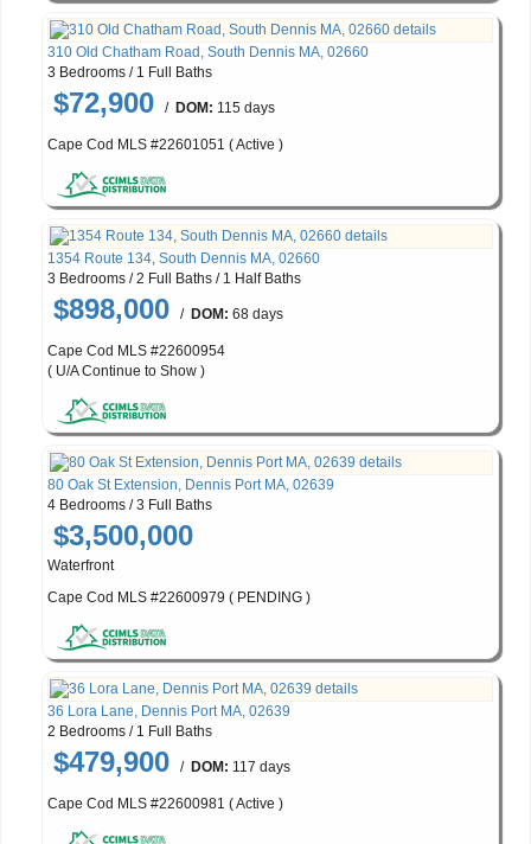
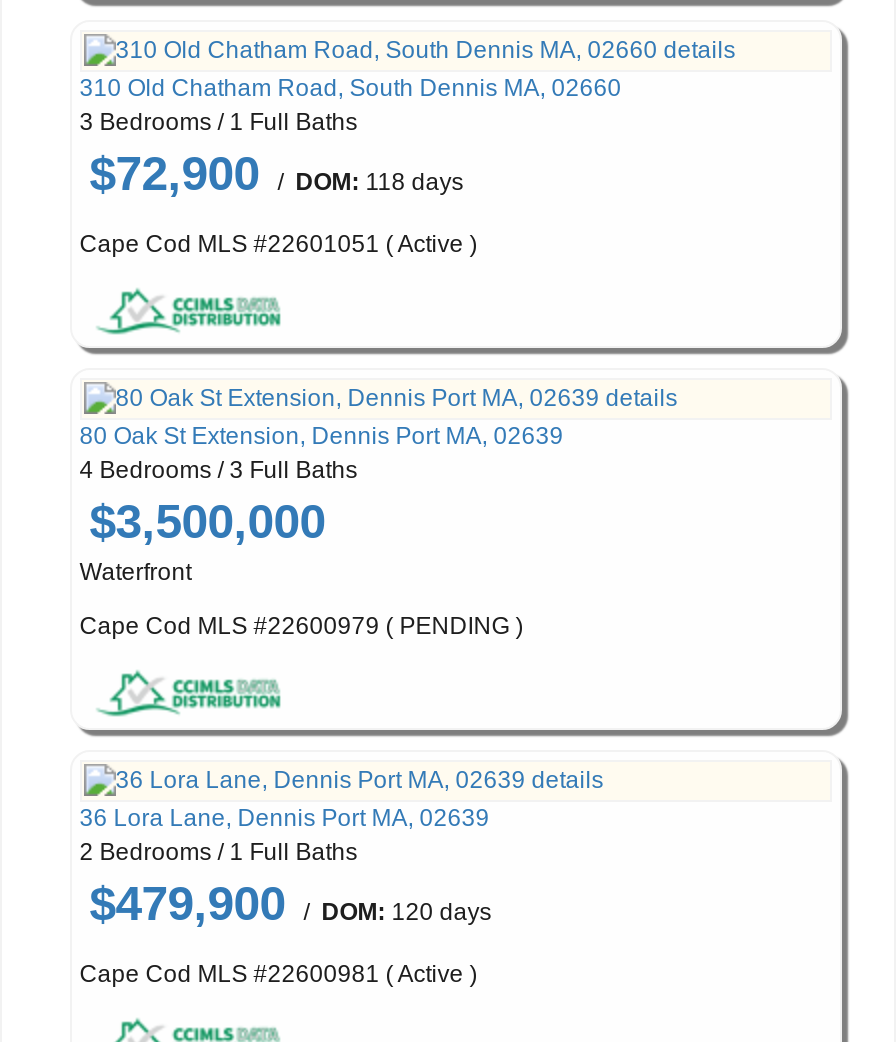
- $72,900 / DOM: 115 days
+ $72,900 / DOM: 118 days

- 1354 Route 134, South Dennis MA, 02660
- 3 Bedrooms / 2 Full Baths / 1 Half Baths
- $898,000 / DOM:68 days
- Cape Cod MLS #22600954
- ( U/A Continue to Show )

- $479,900 / DOM: 117 days
+ $479,900 / DOM: 120 days
